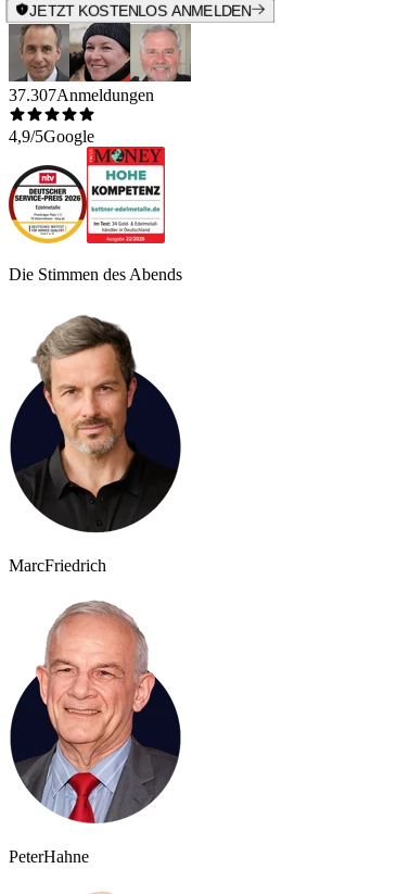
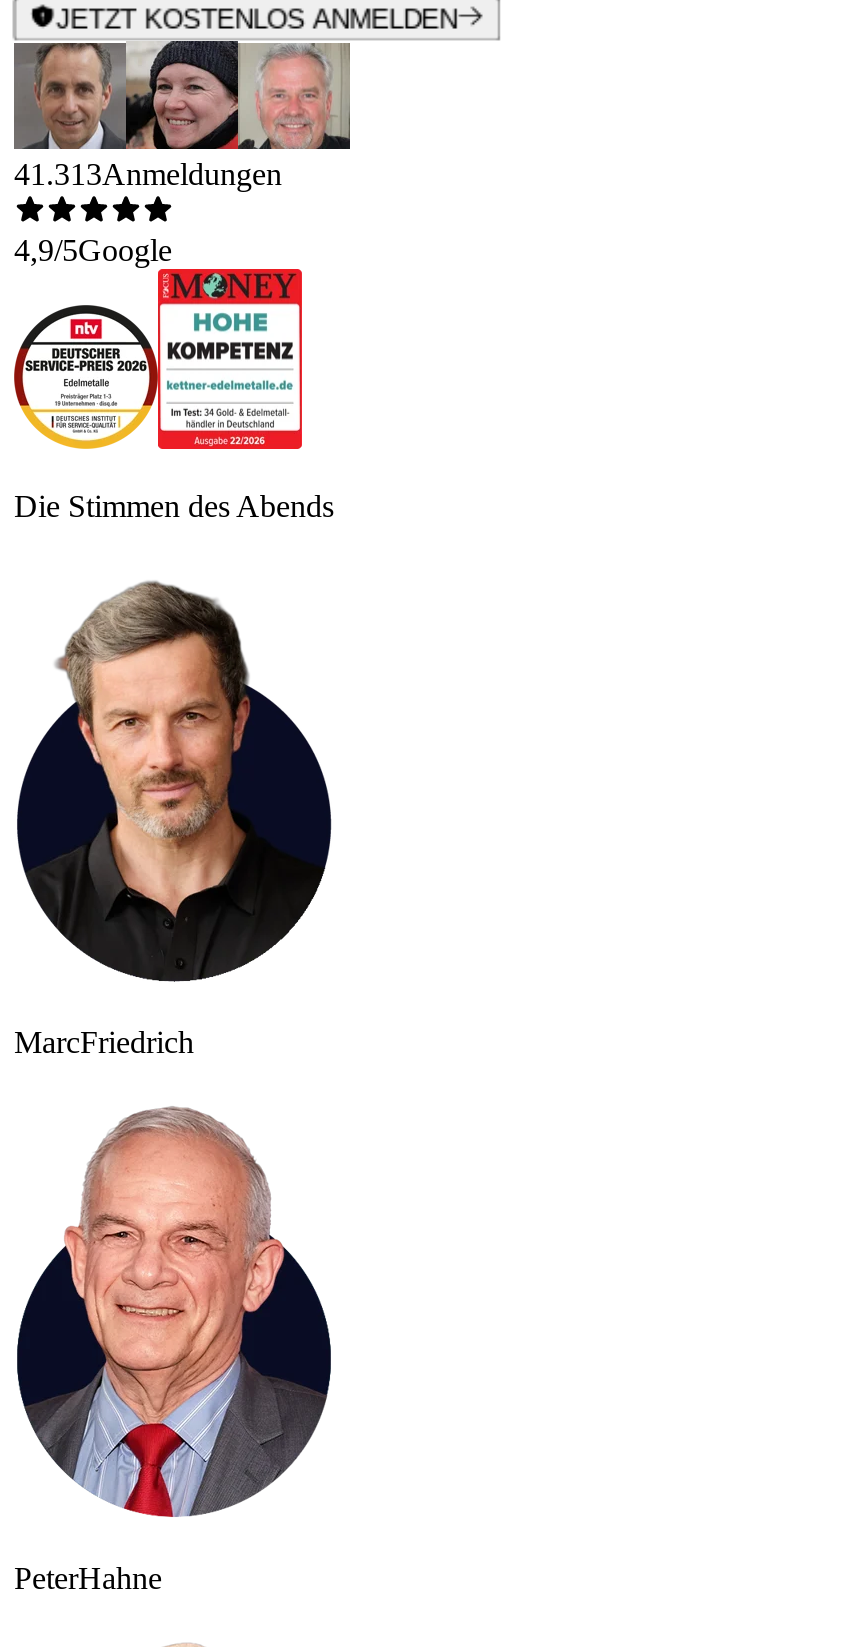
- 37.307Anmeldungen
+ 41.313Anmeldungen
